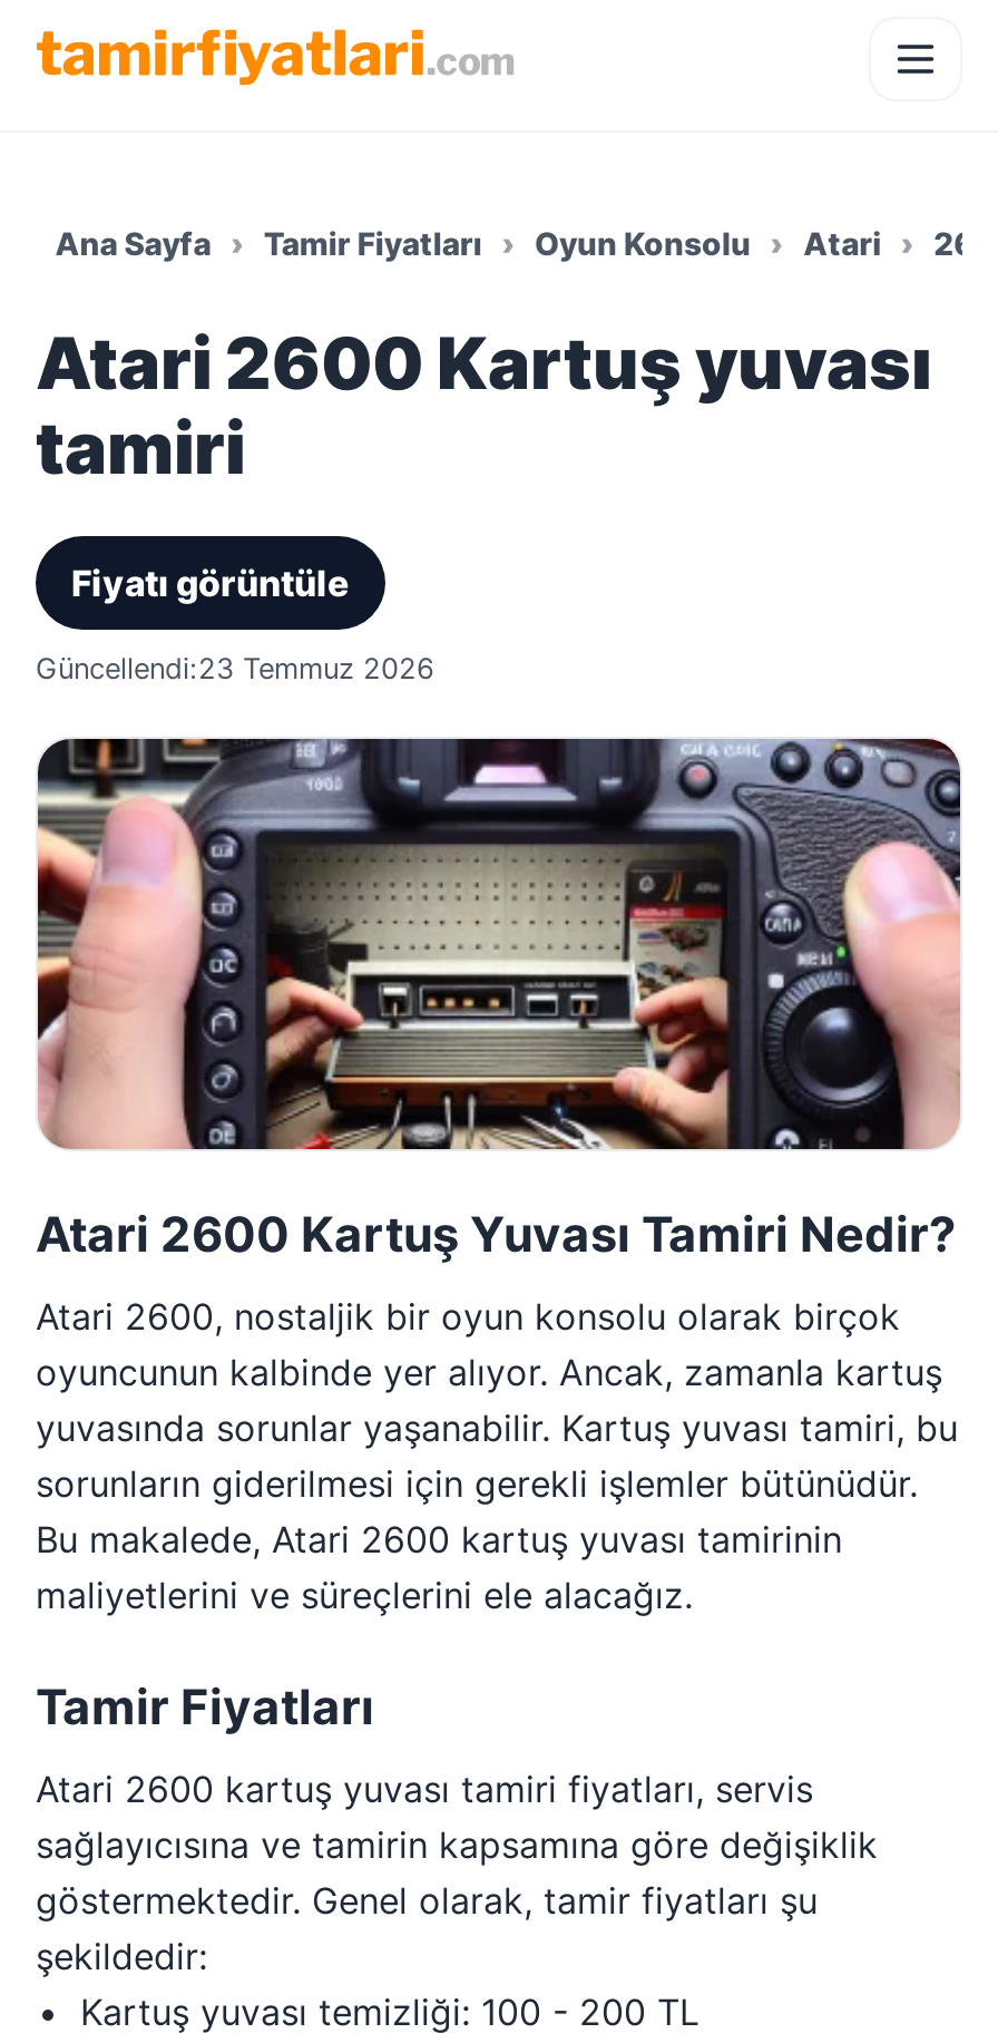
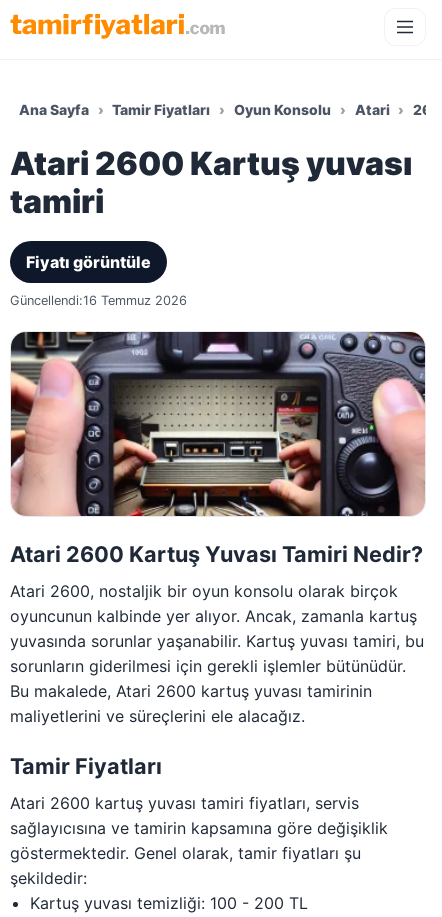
- Güncellendi:23 Temmuz 2026
+ Güncellendi:16 Temmuz 2026
